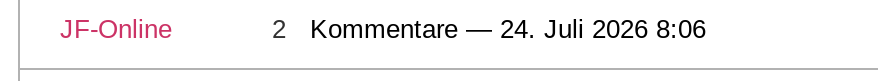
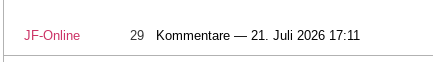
- 2
+ 29

- Kommentare — 24. Juli 2026 8:06
+ Kommentare — 21. Juli 2026 17:11
